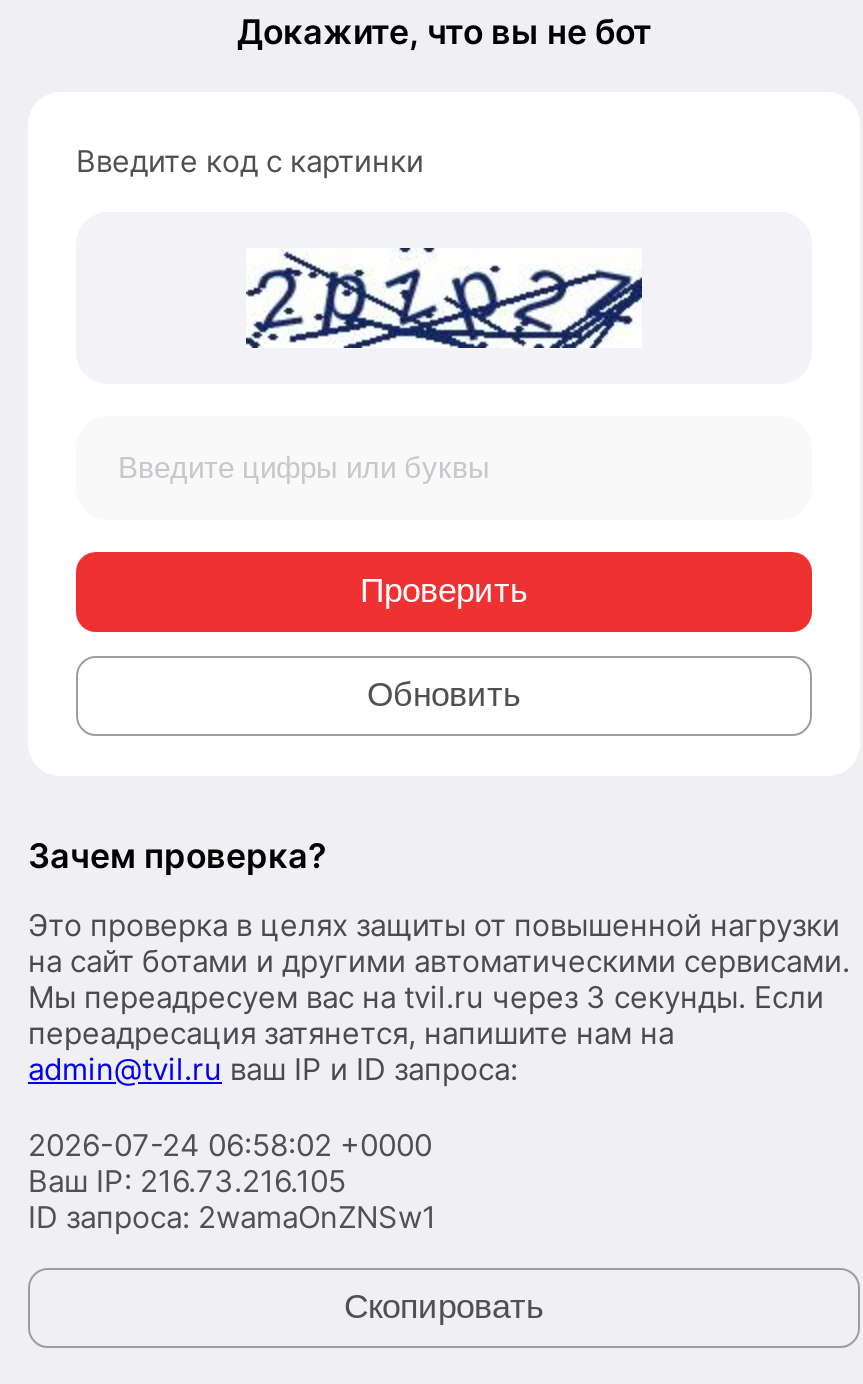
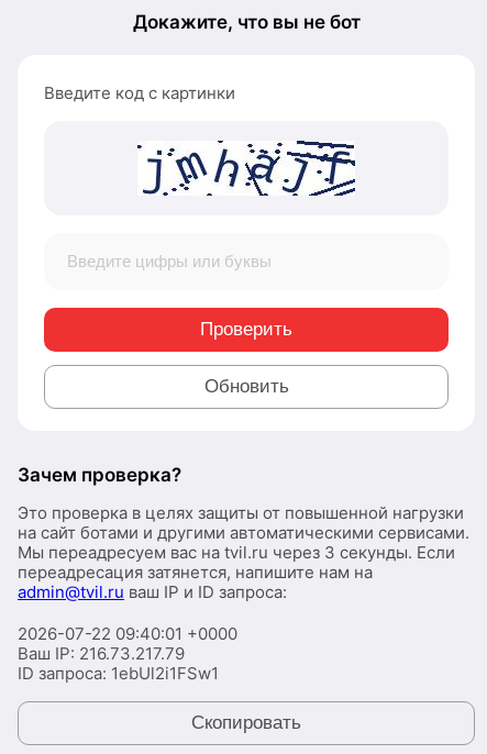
- [image]
+ [image]

- 2026-07-24 06:58:02 +0000
+ 2026-07-22 09:40:01 +0000

- Ваш IP: 216.73.216.105
+ Ваш IP: 216.73.217.79

- ID запроса: 2wamaOnZNSw1
+ ID запроса: 1ebUl2i1FSw1
